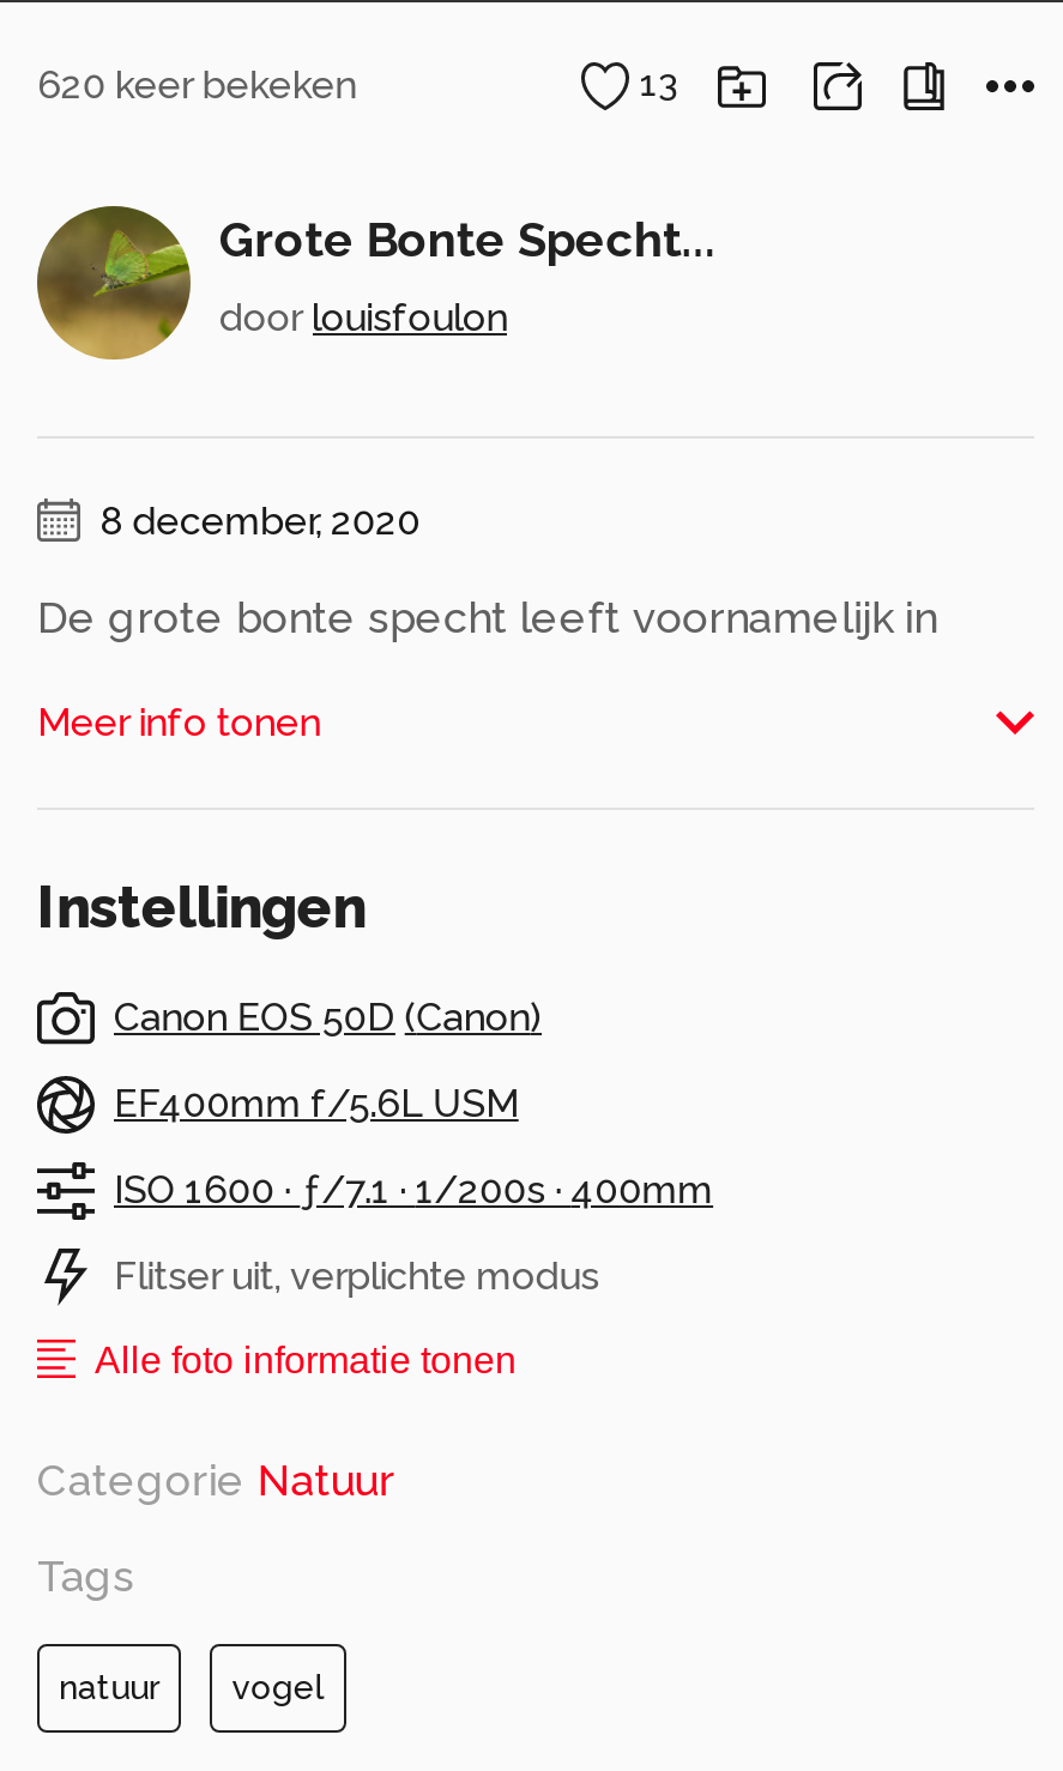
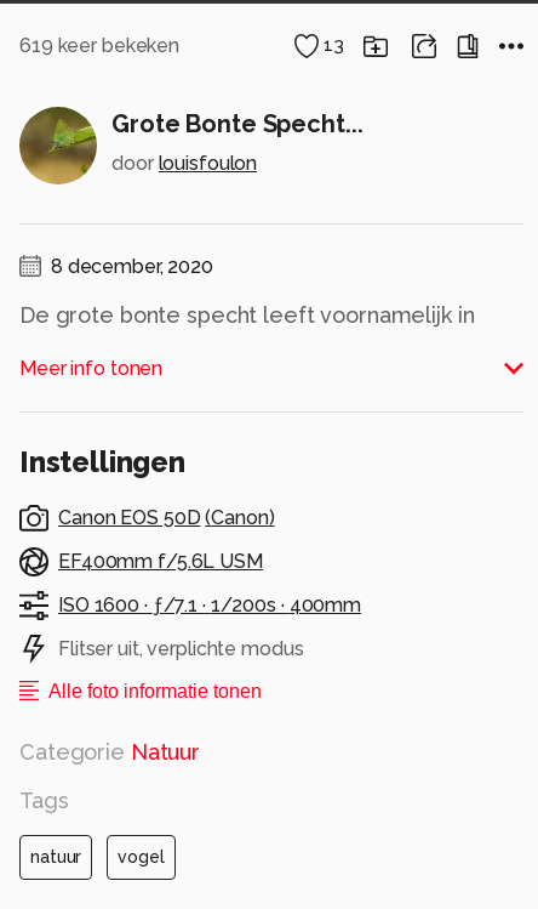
- 620 keer bekeken
+ 619 keer bekeken
